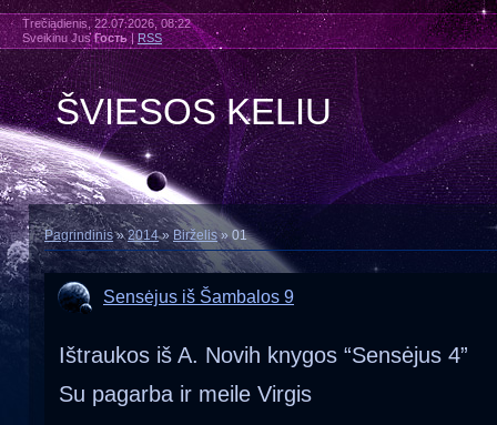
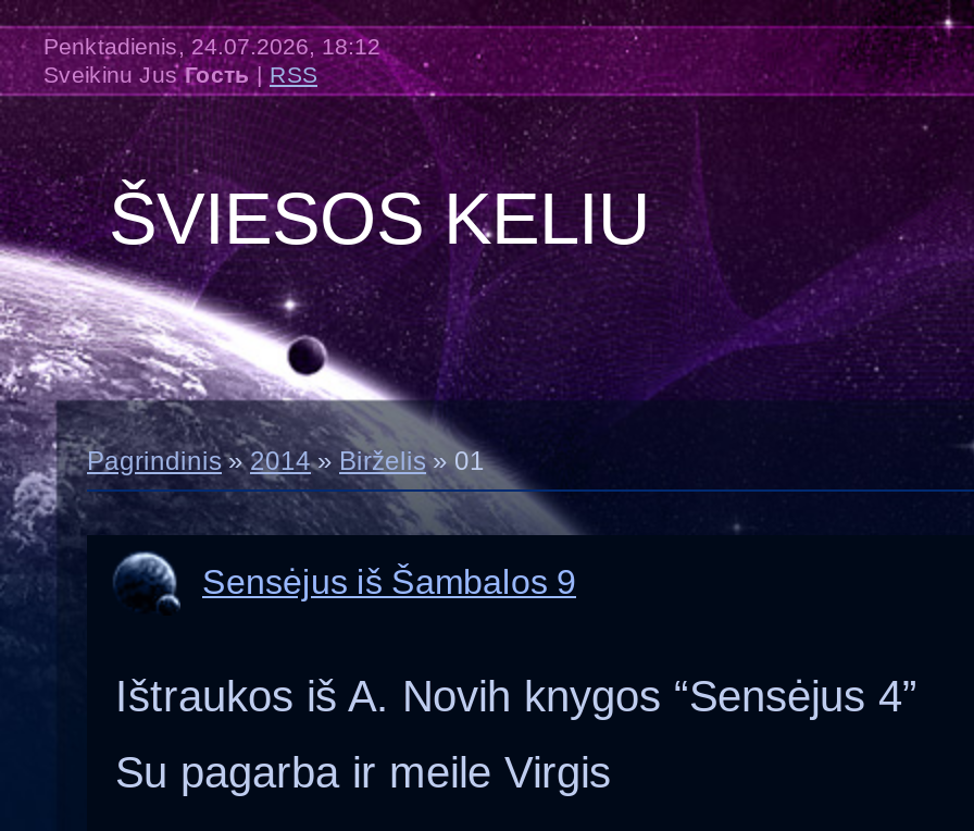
- Trečiadienis, 22.07.2026, 08:22
+ Penktadienis, 24.07.2026, 18:12
